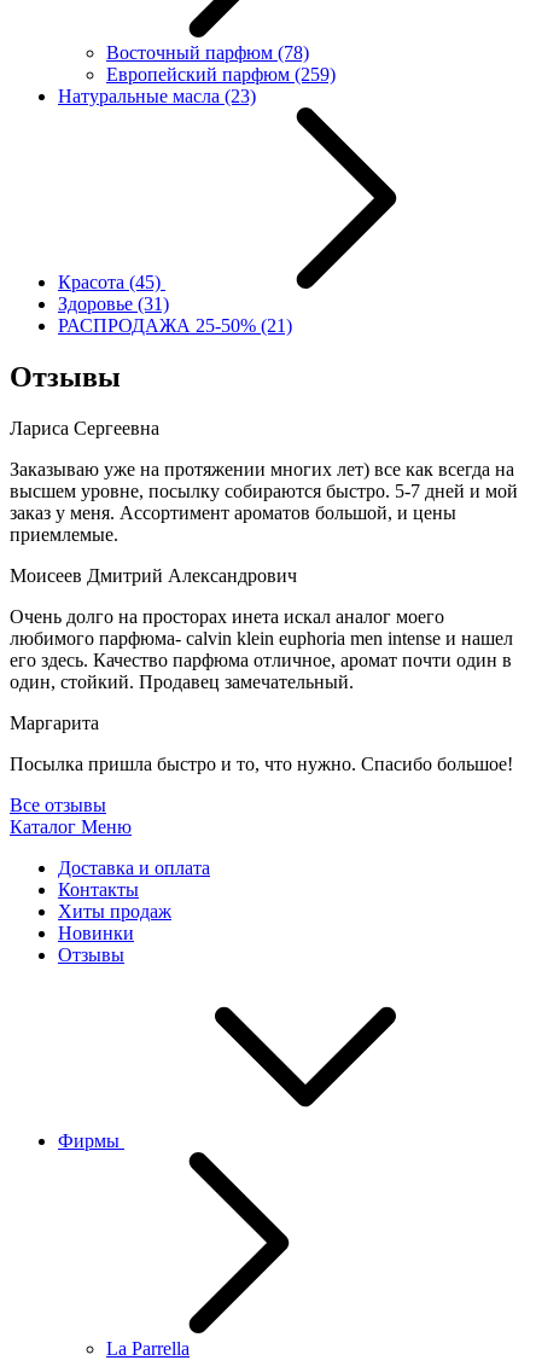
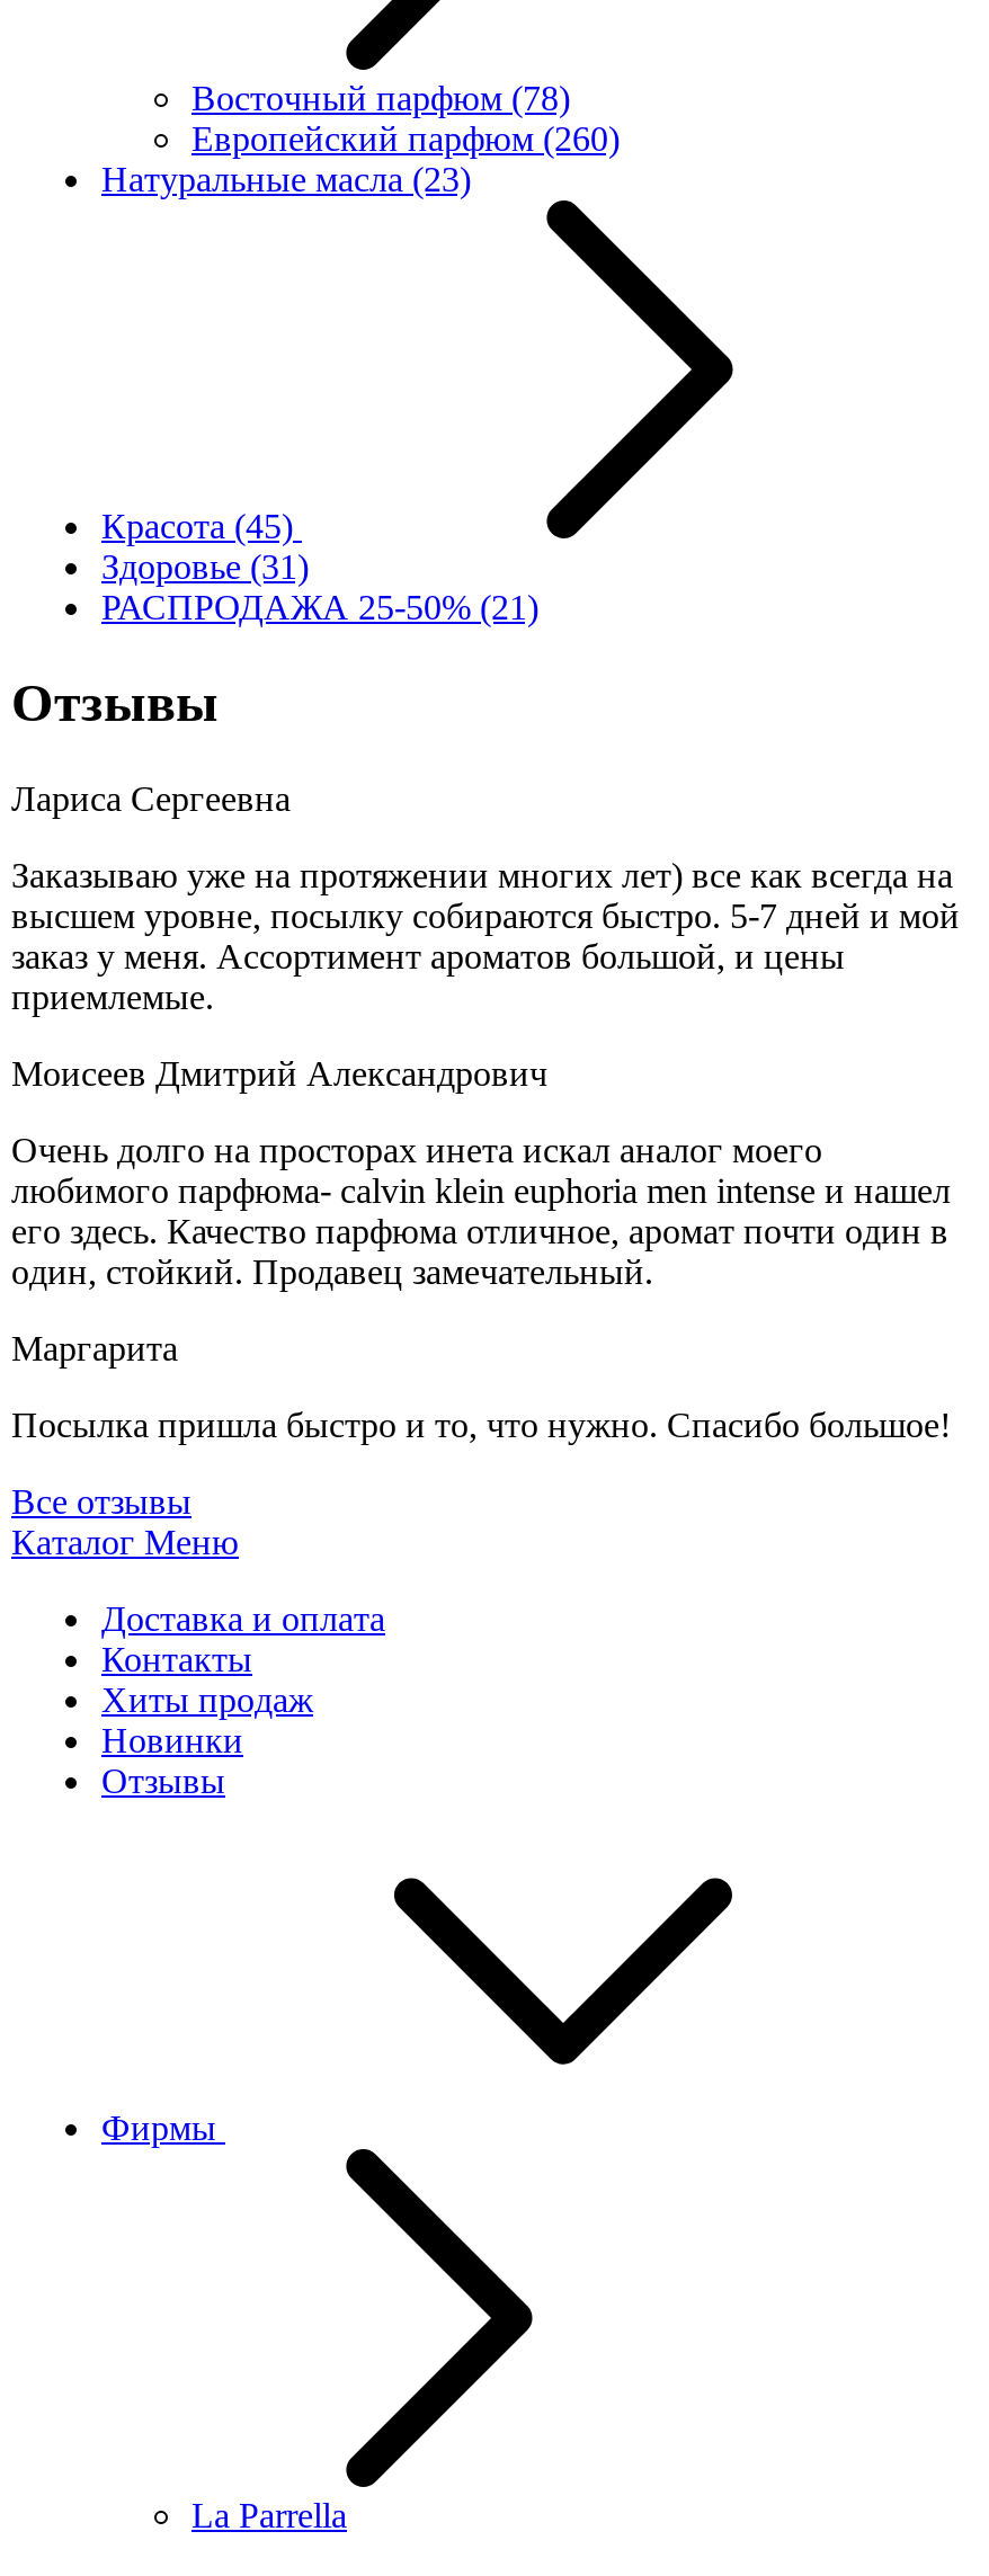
- Европейский парфюм (259)
+ Европейский парфюм (260)
